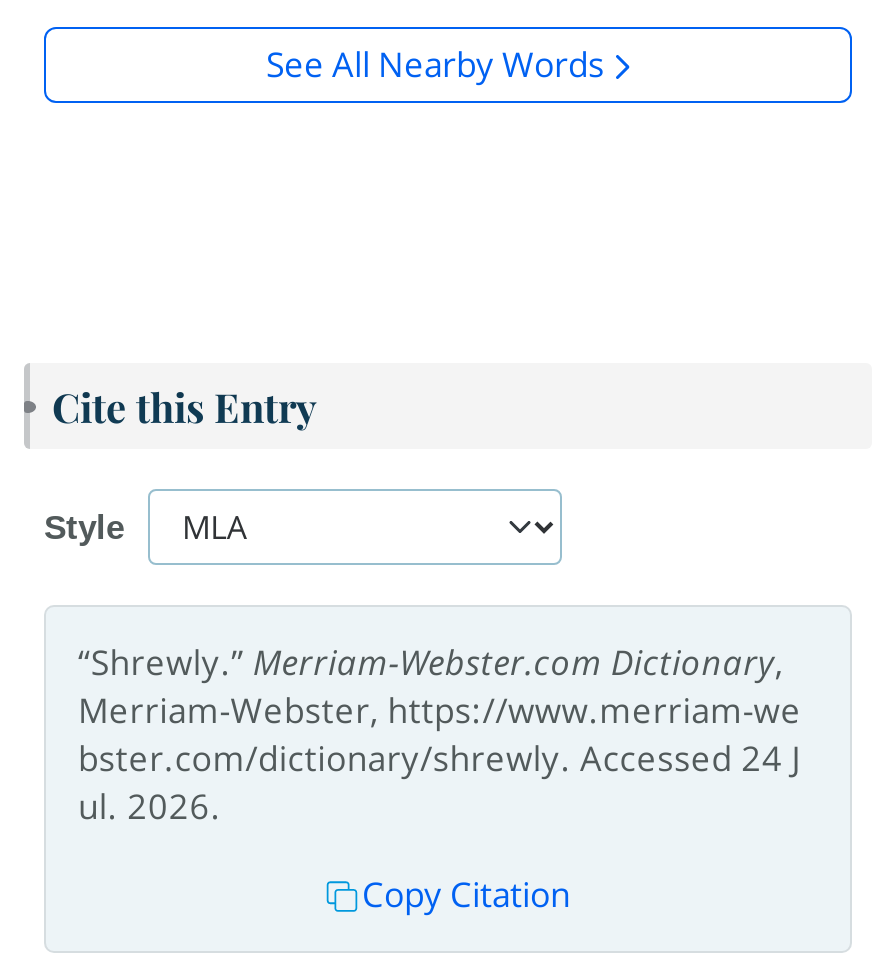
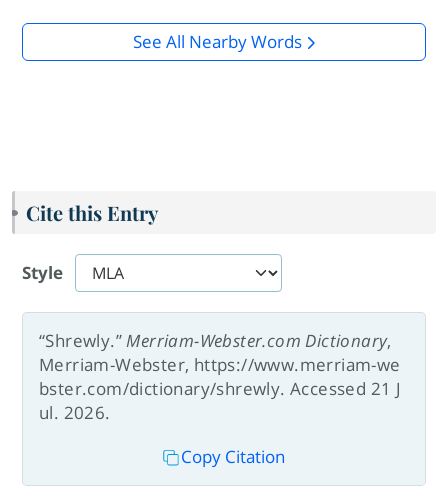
- bster.com/dictionary/shrewly. Accessed 24 J
+ bster.com/dictionary/shrewly. Accessed 21 J
